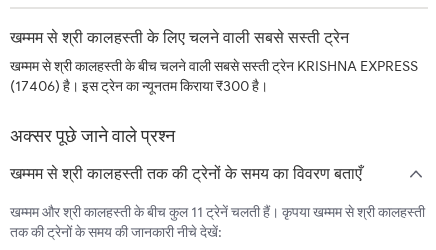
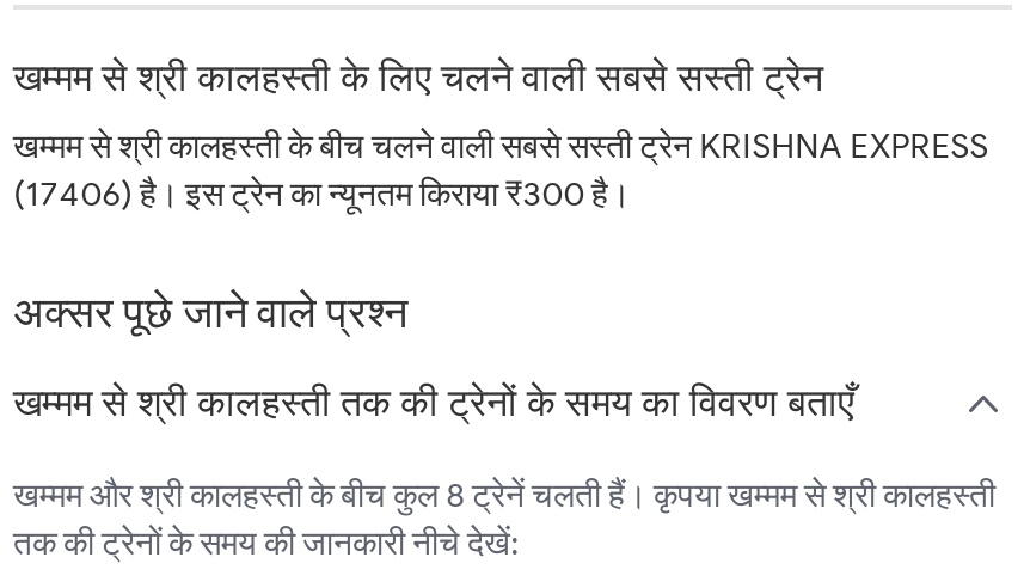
- खम्मम और श्री कालहस्ती के बीच कुल 11 ट्रेनें चलती हैं। कृपया खम्मम से श्री कालहस्ती
+ खम्मम और श्री कालहस्ती के बीच कुल 8 ट्रेनें चलती हैं। कृपया खम्मम से श्री कालहस्ती
